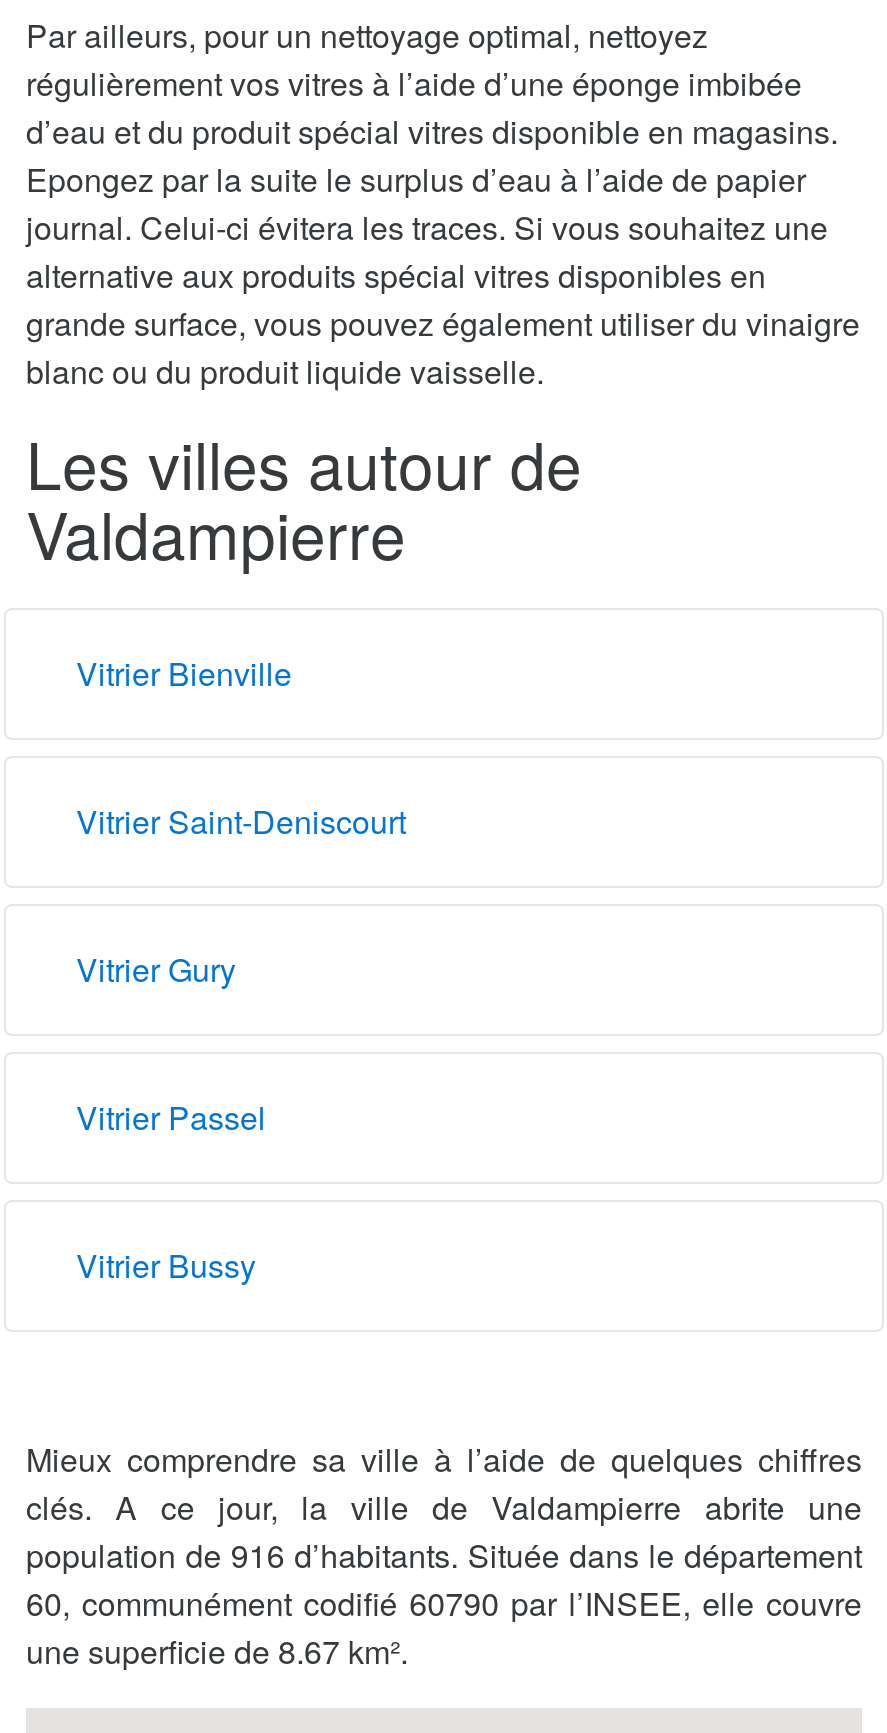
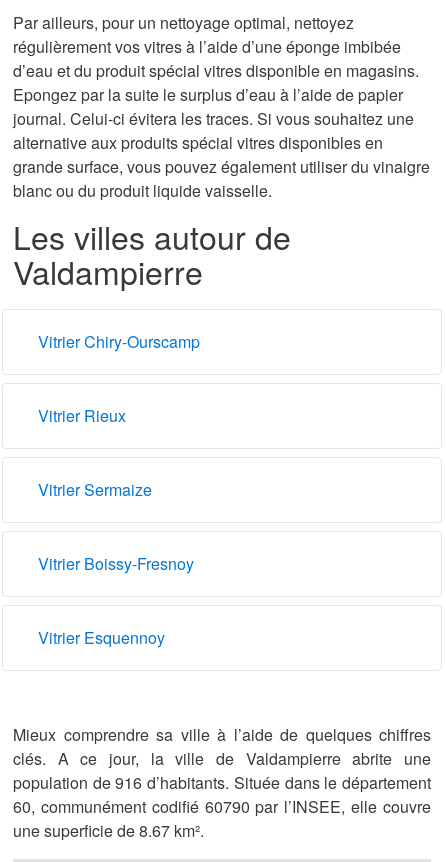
- Vitrier Bienville
+ Vitrier Chiry-Ourscamp

- Vitrier Saint-Deniscourt
+ Vitrier Rieux

- Vitrier Gury
+ Vitrier Sermaize

- Vitrier Passel
+ Vitrier Boissy-Fresnoy

- Vitrier Bussy
+ Vitrier Esquennoy
